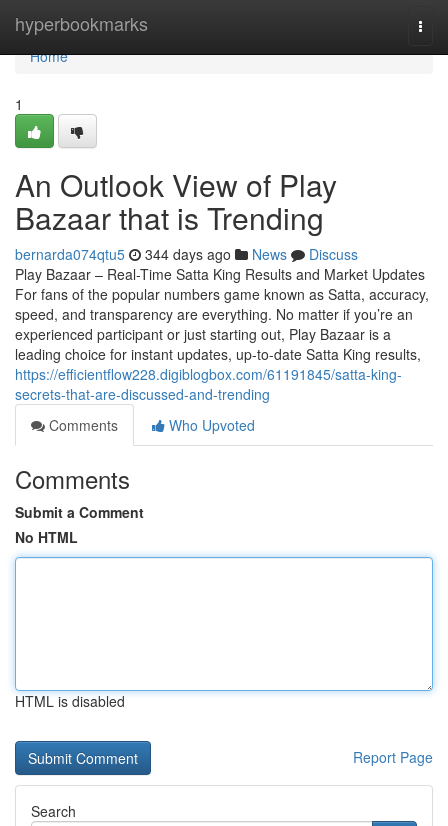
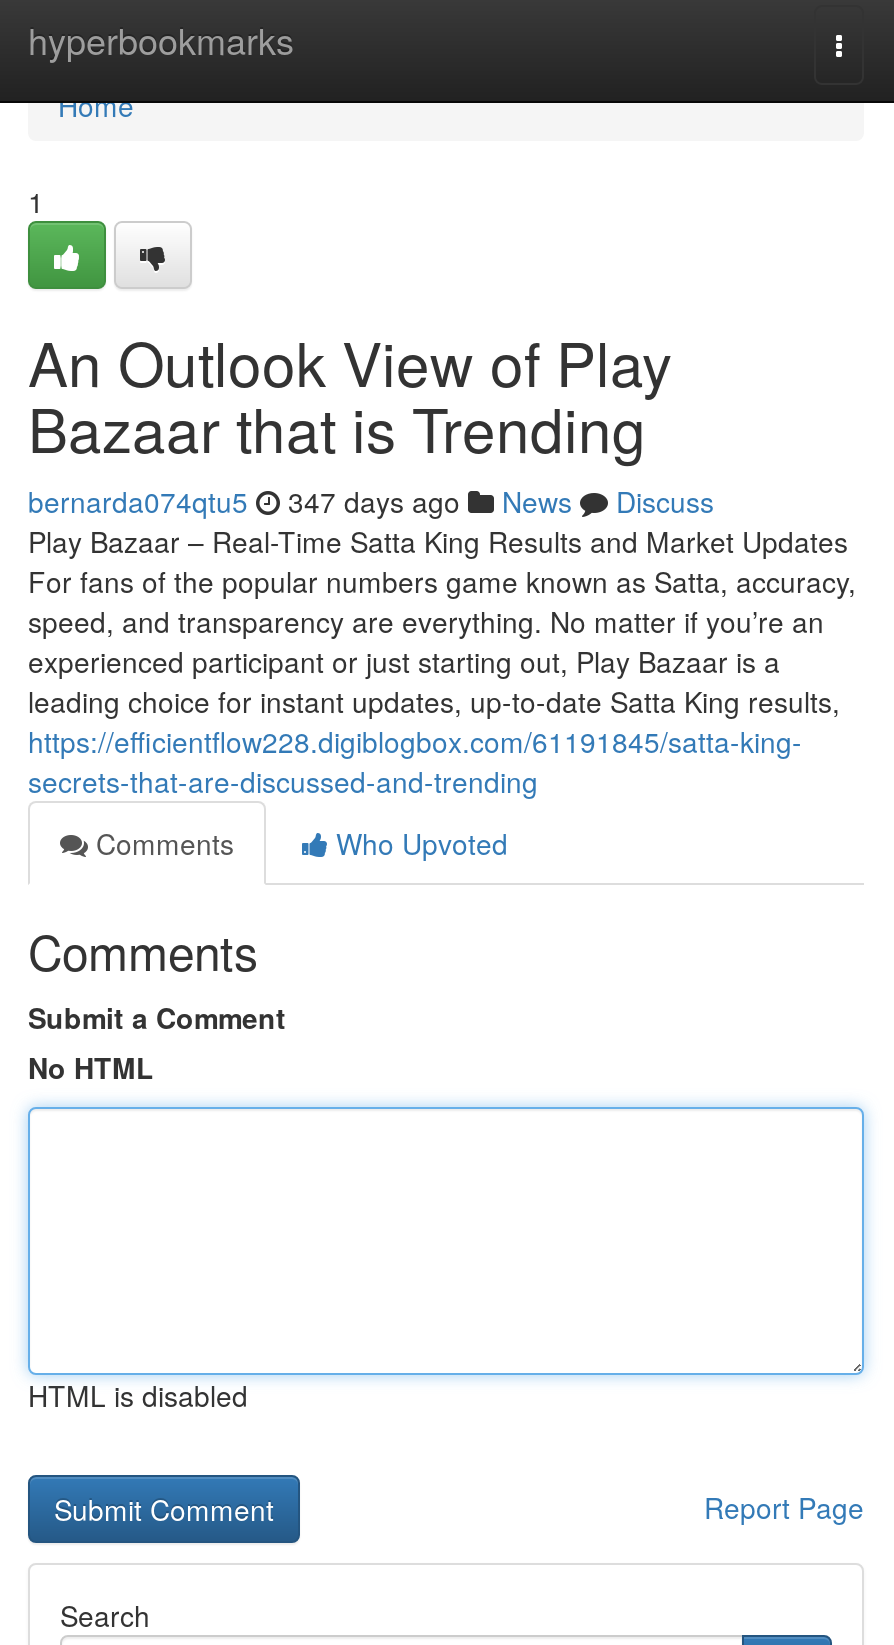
- bernarda074qtu5 344 days ago News Discuss
+ bernarda074qtu5 347 days ago News Discuss
